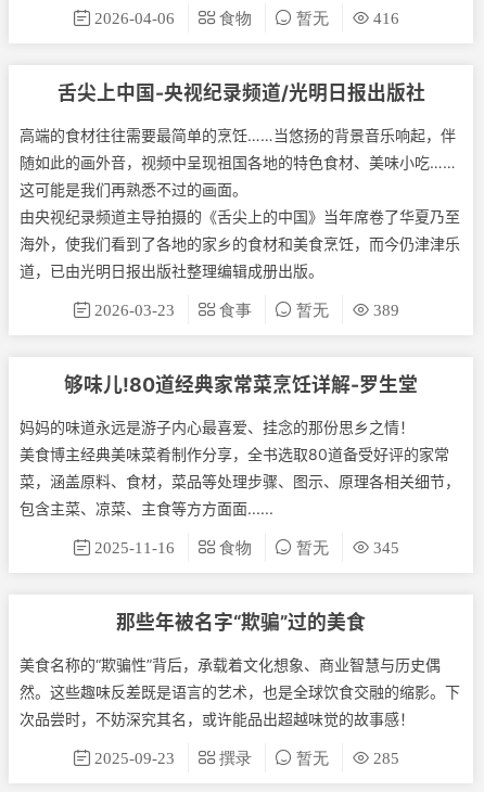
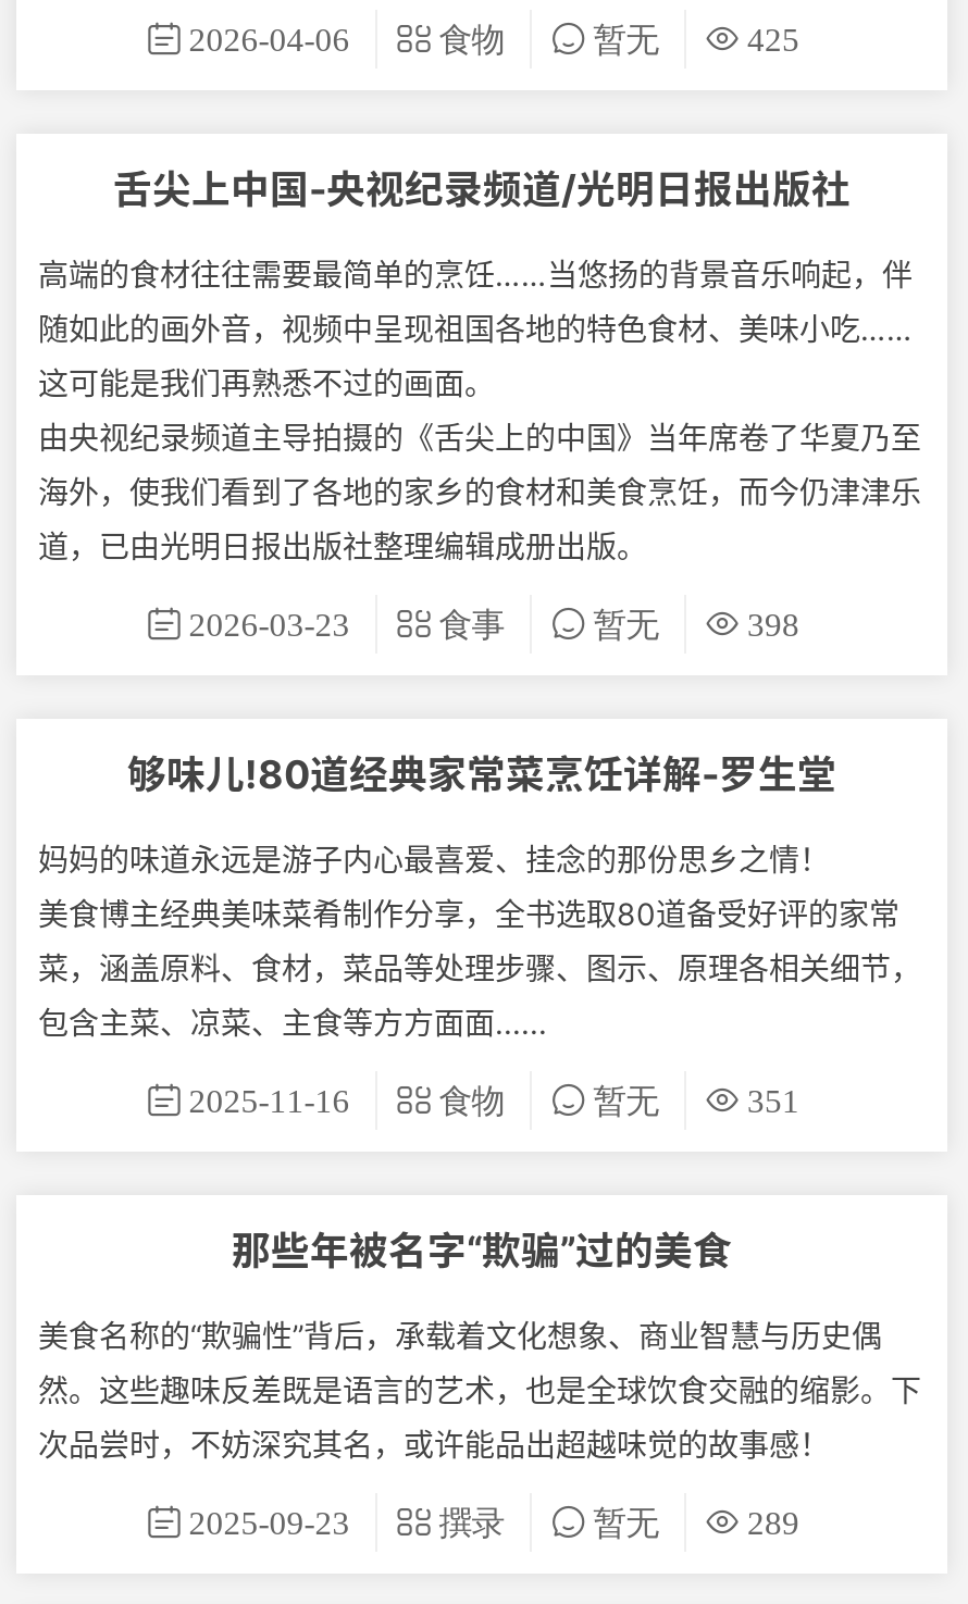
- 416
+ 425

- 389
+ 398

- 345
+ 351

- 285
+ 289
